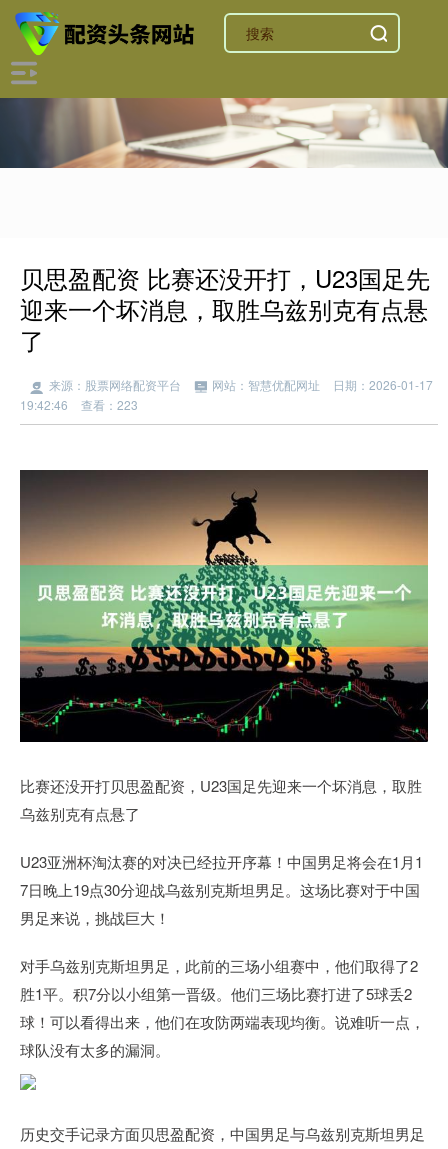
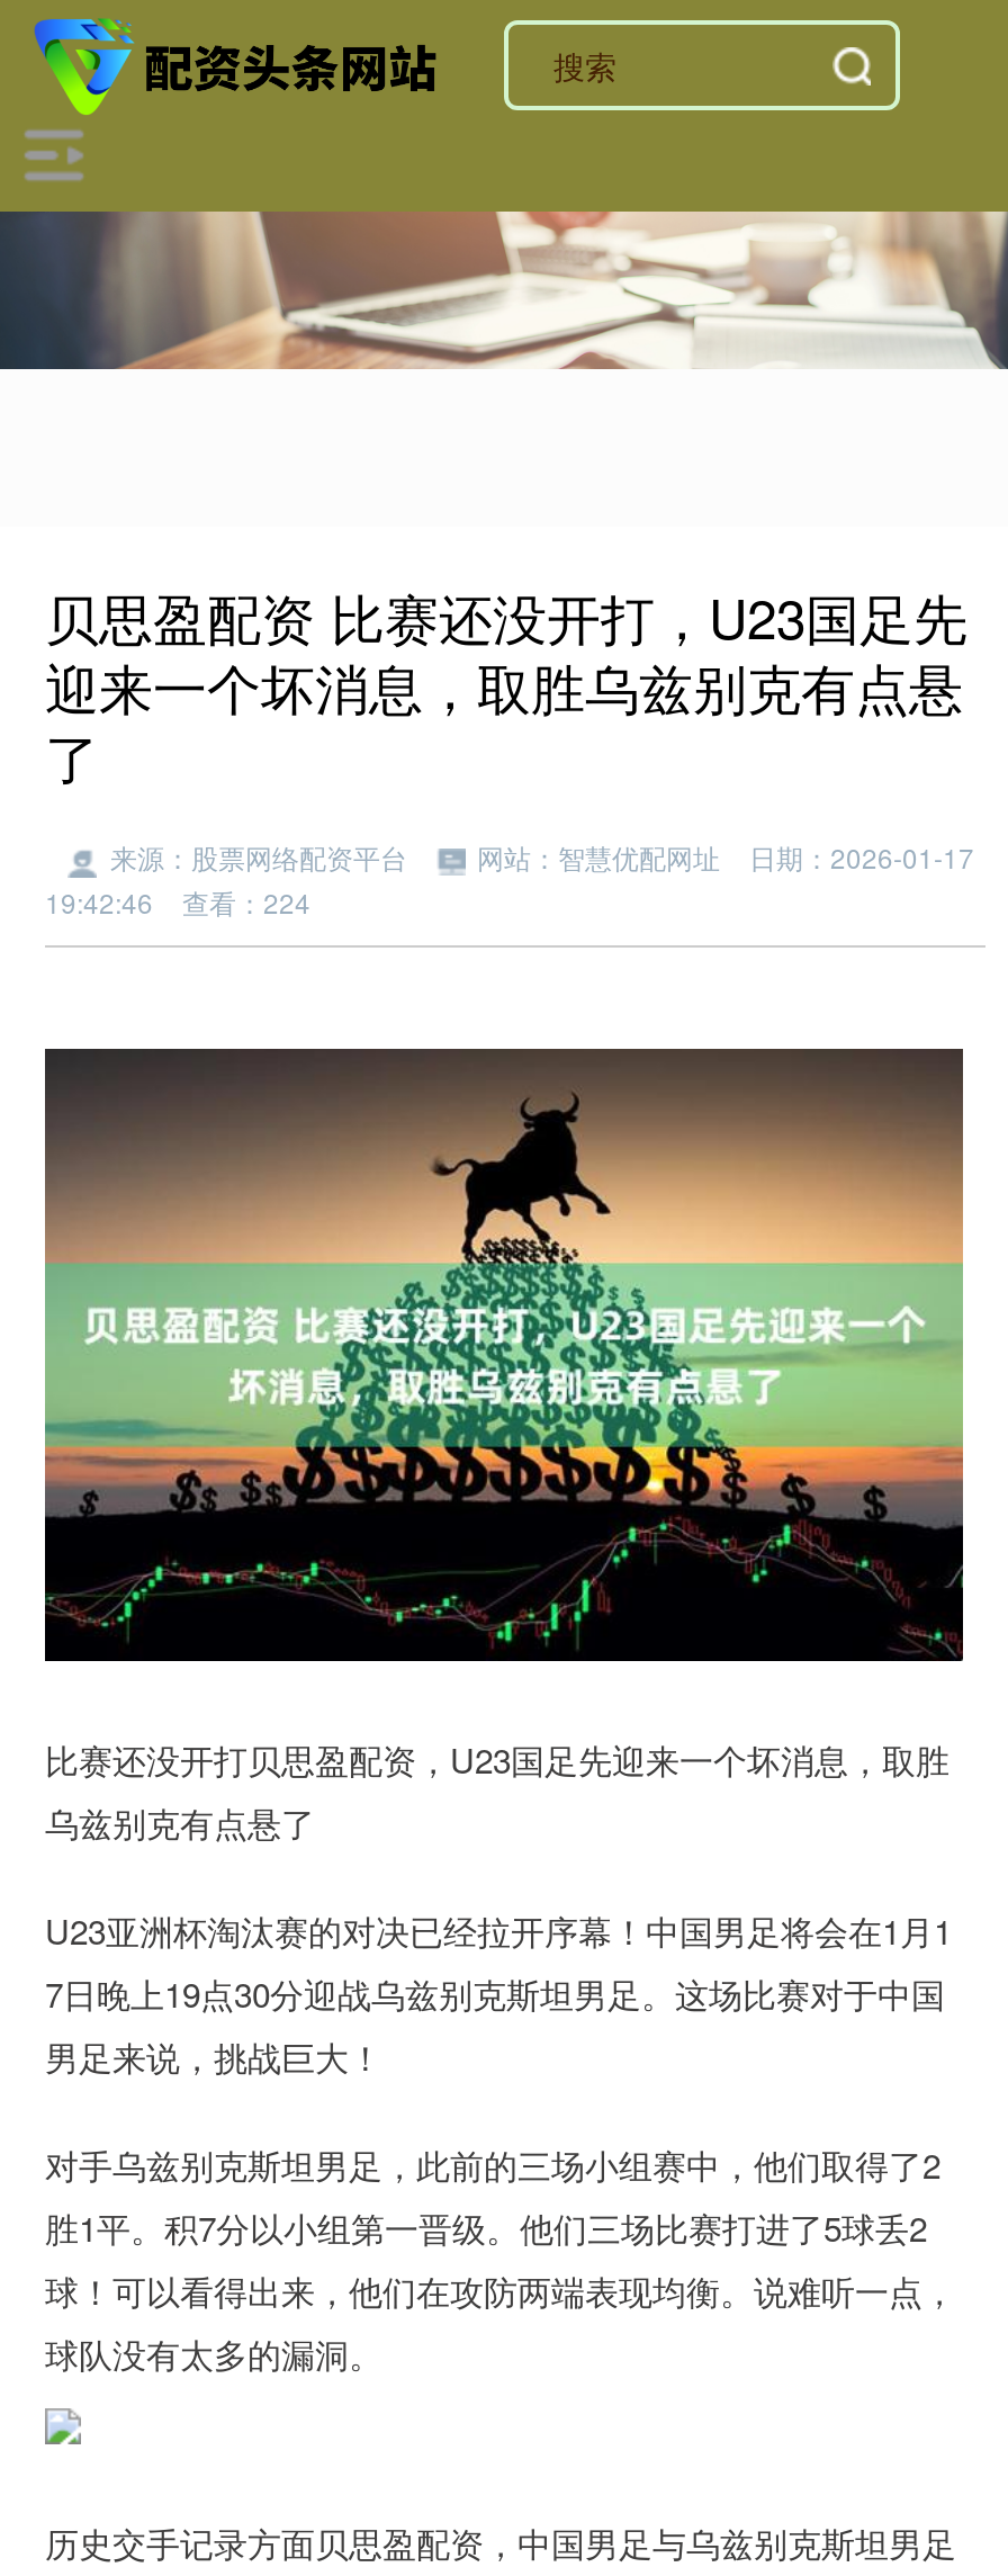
- 19:42:46 查看：223
+ 19:42:46 查看：224
